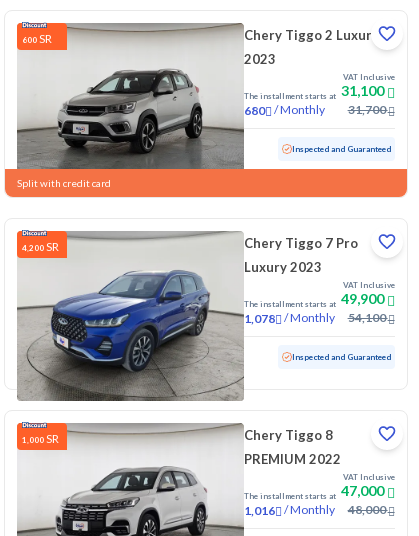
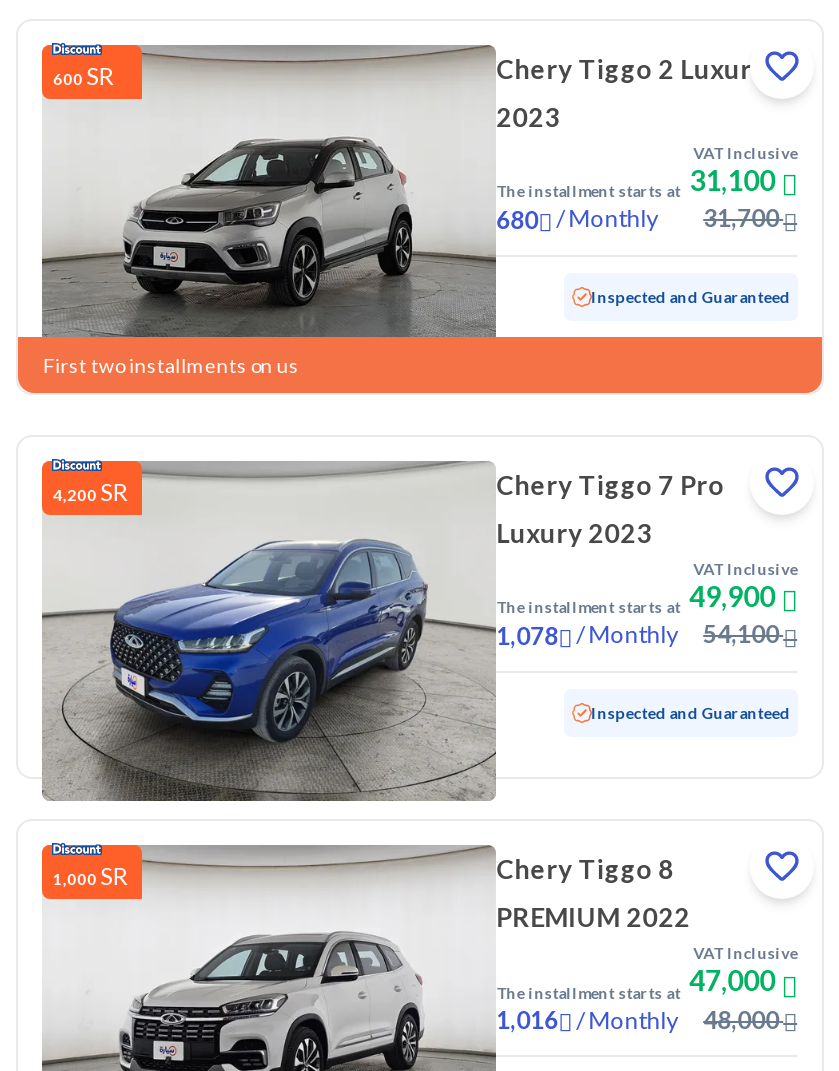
- Split with credit card
+ First two installments on us
